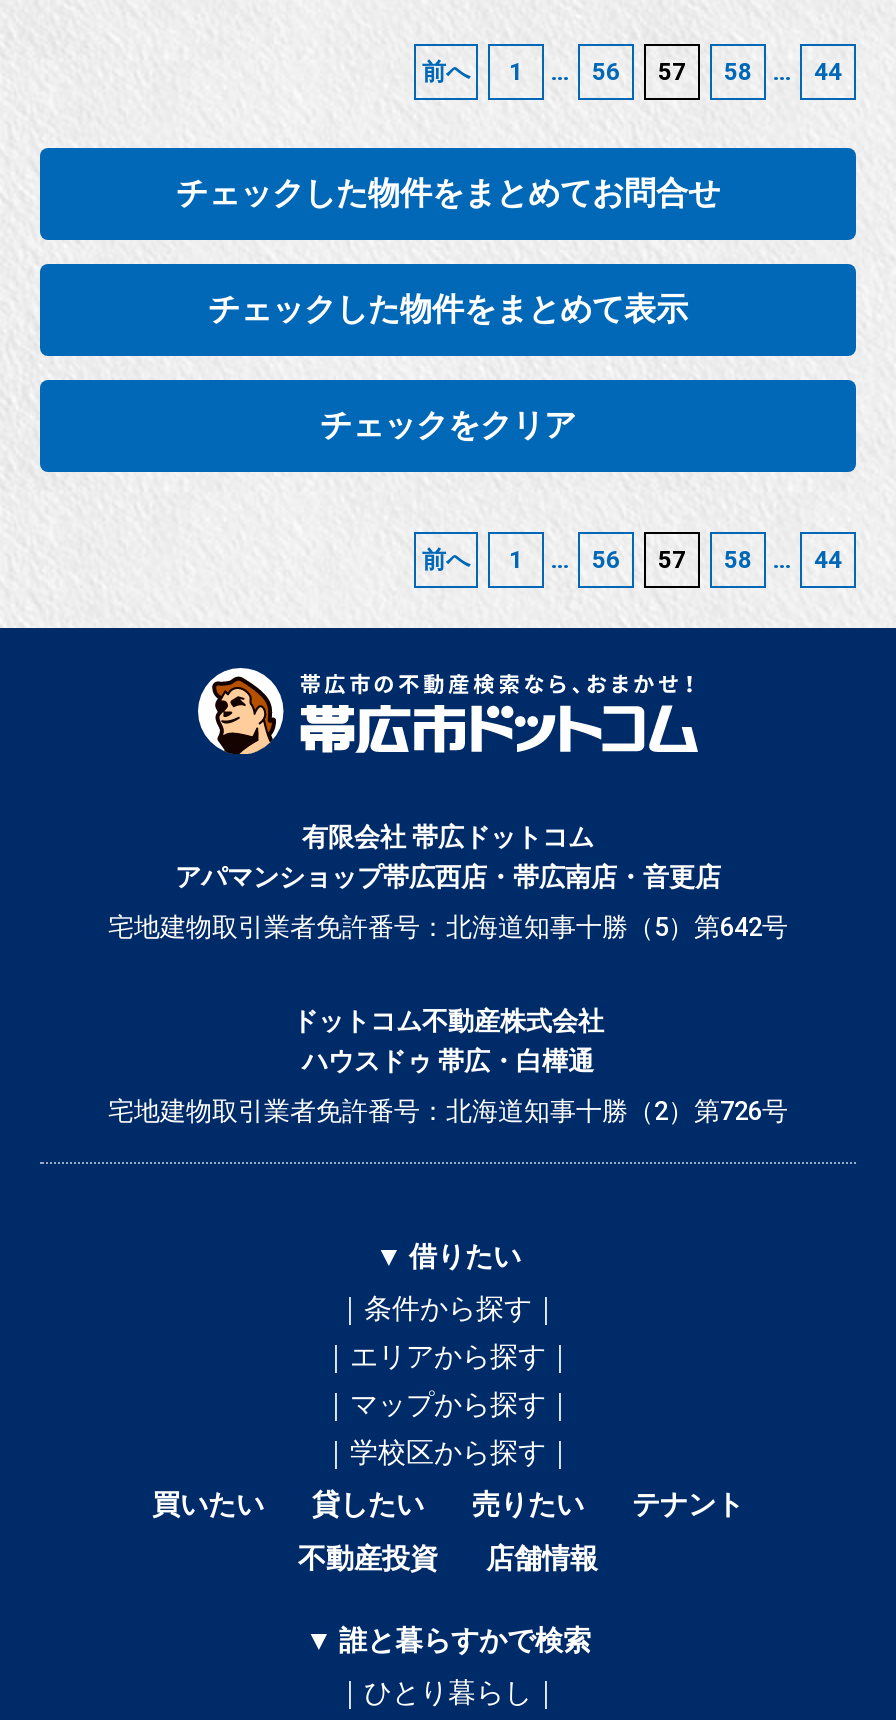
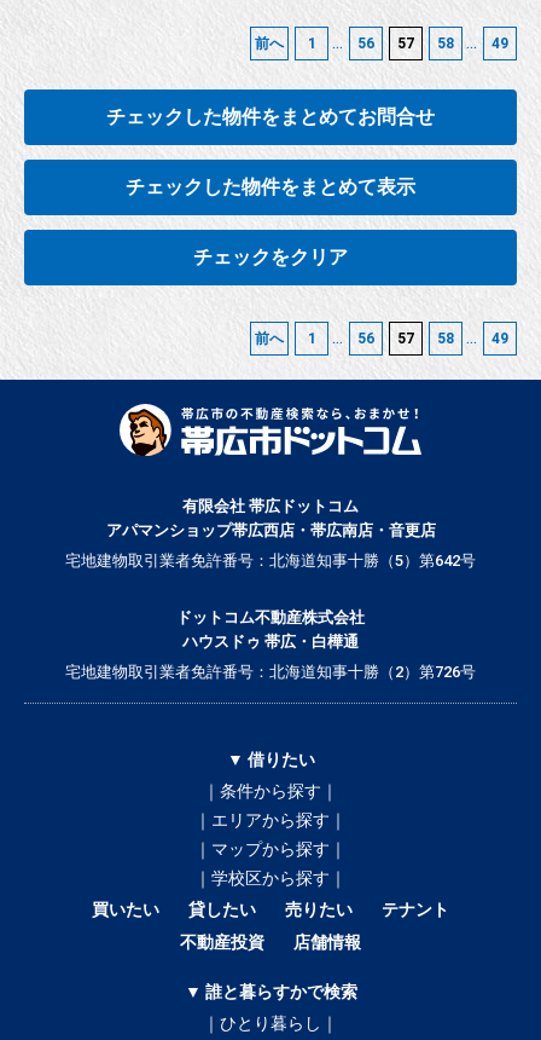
- 44
+ 49

- 44
+ 49
